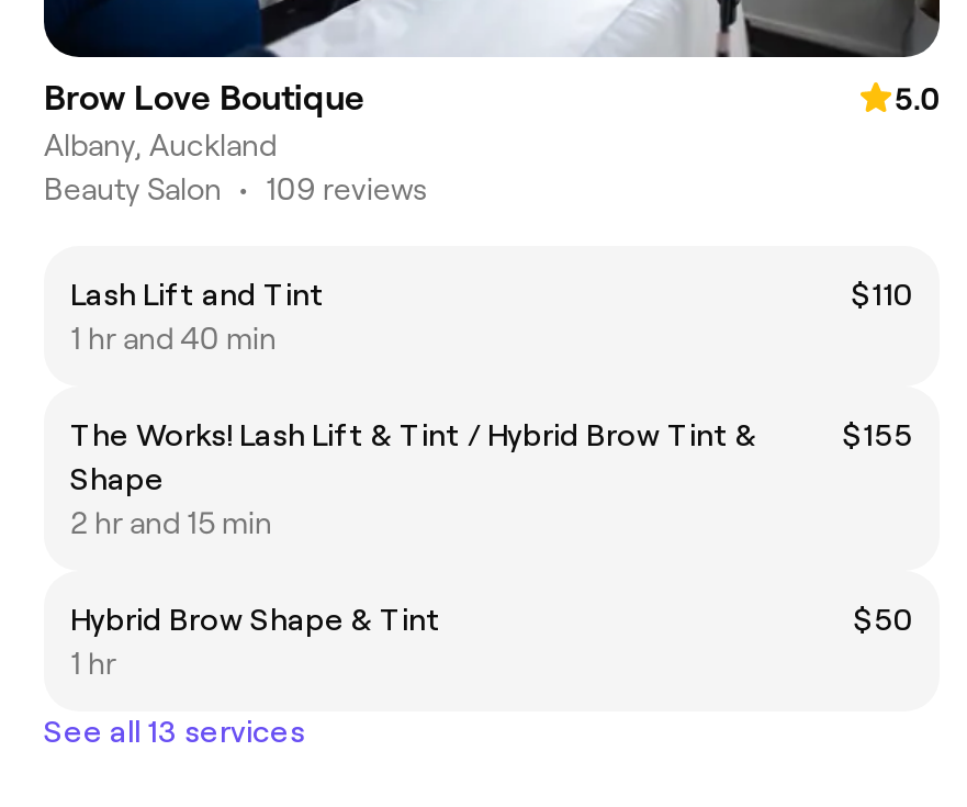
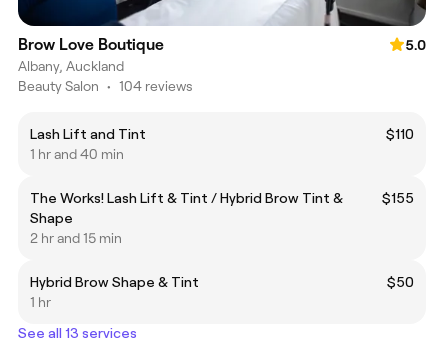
- Beauty Salon • 109 reviews
+ Beauty Salon • 104 reviews
